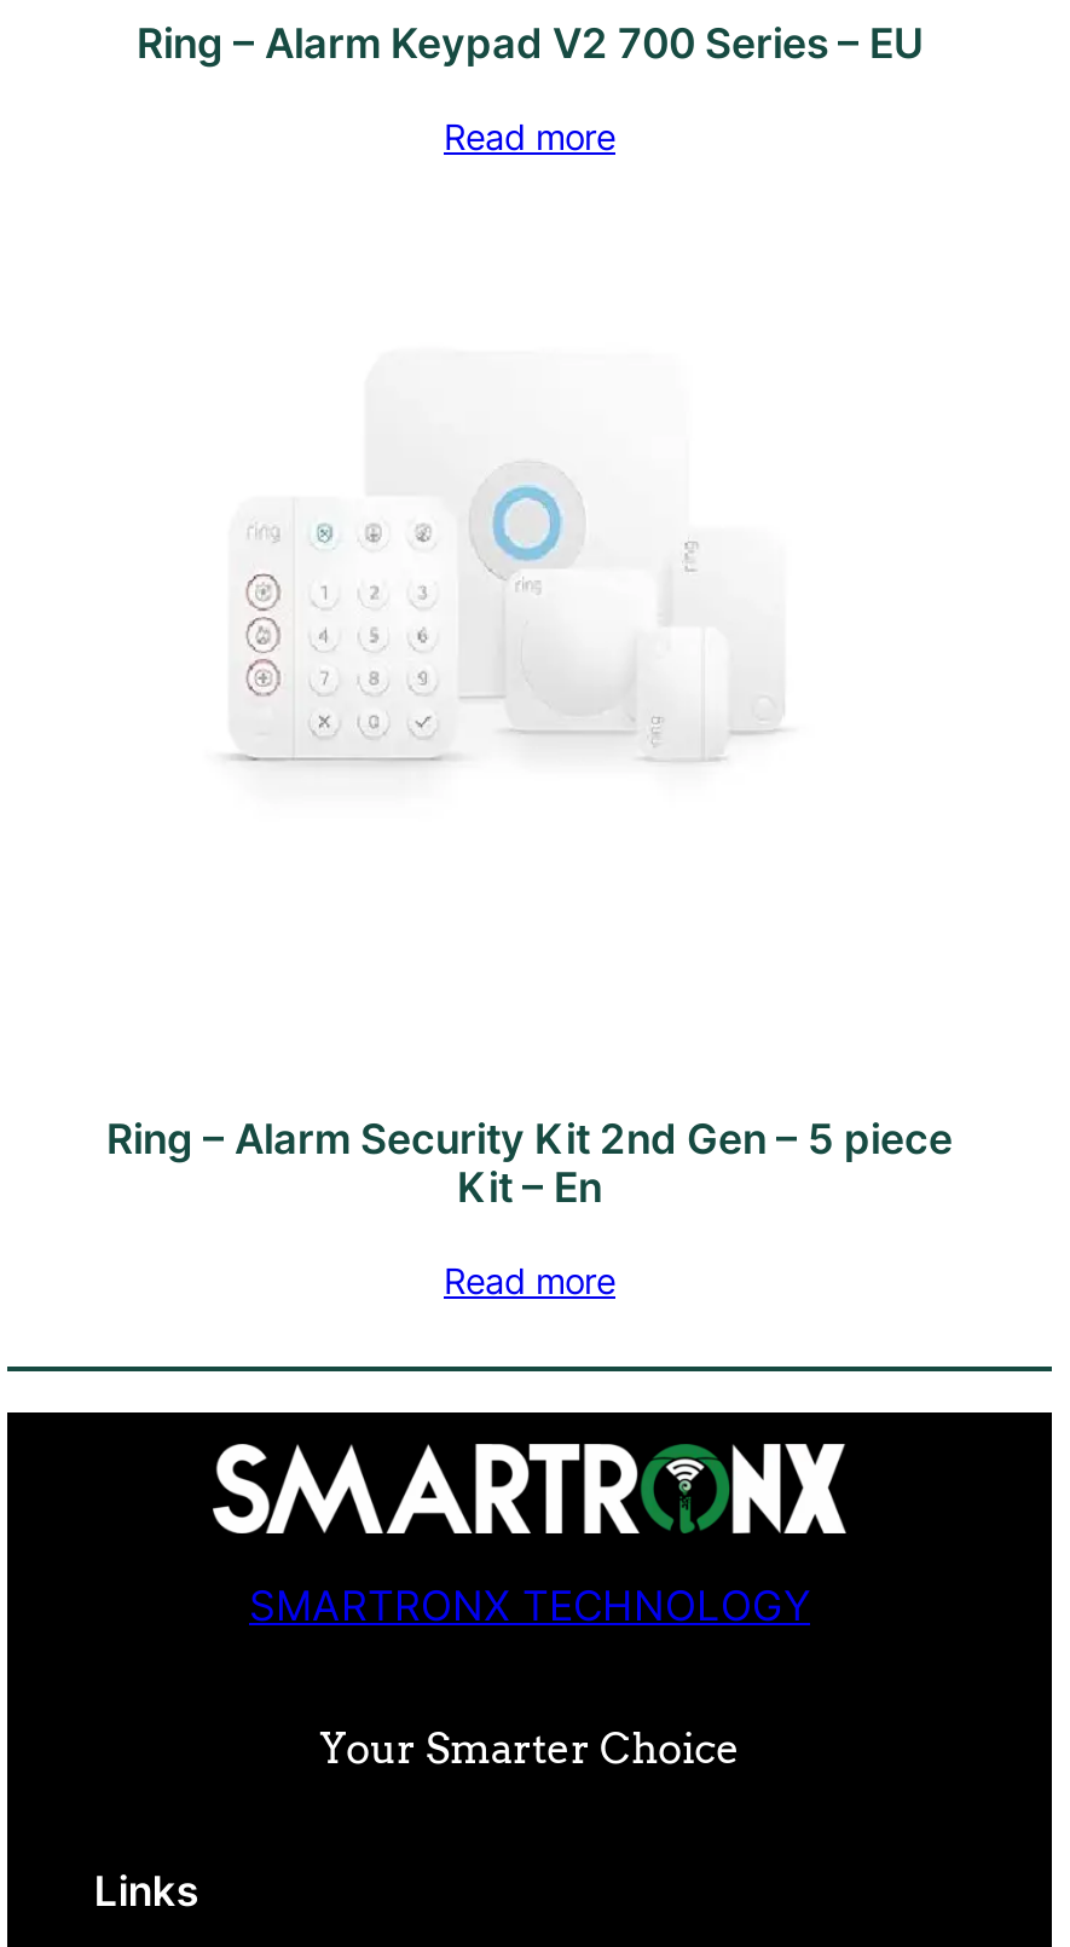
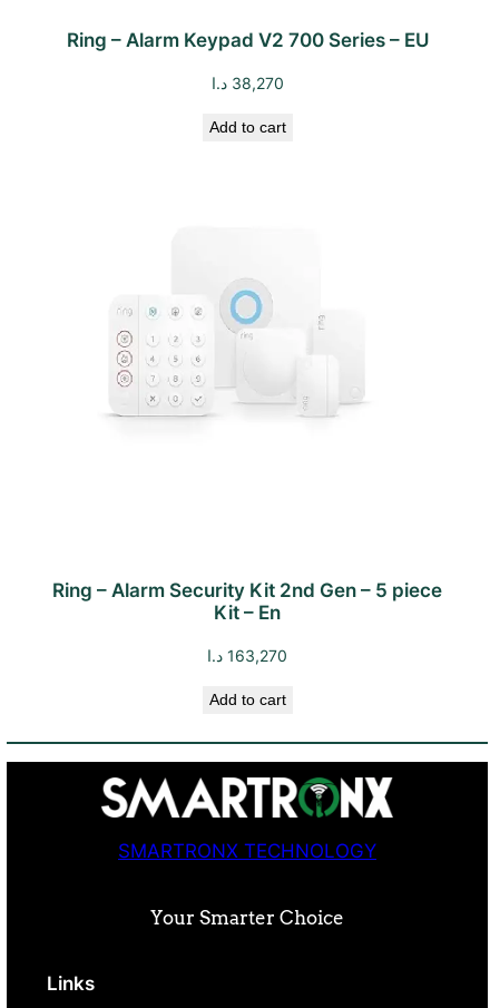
- Read more
+ 38,270 د.ا
+ Add to cart

- Read more
+ 163,270 د.ا
+ Add to cart
